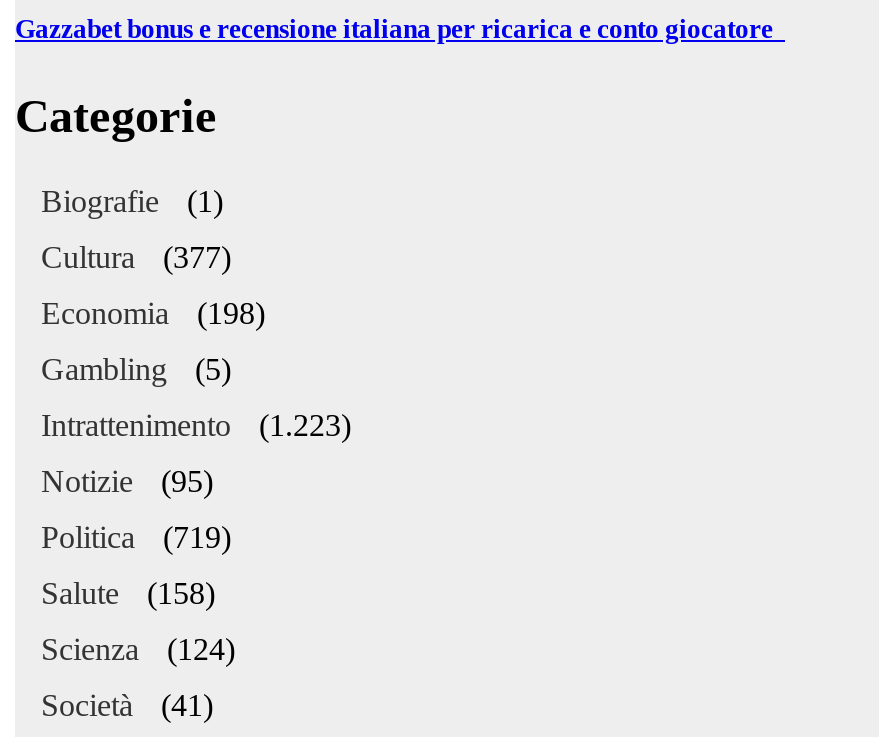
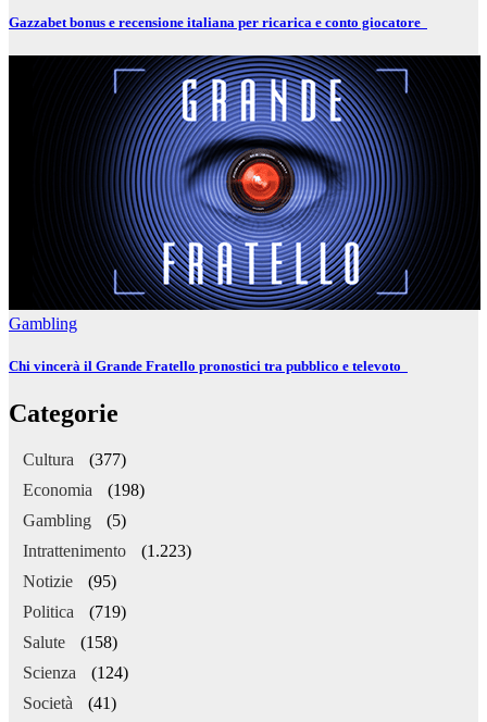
+ [image]
+ Gambling
+ Chi vincerà il Grande Fratello pronostici tra pubblico e televoto

moved down: Categorie

- Biografie (1)
